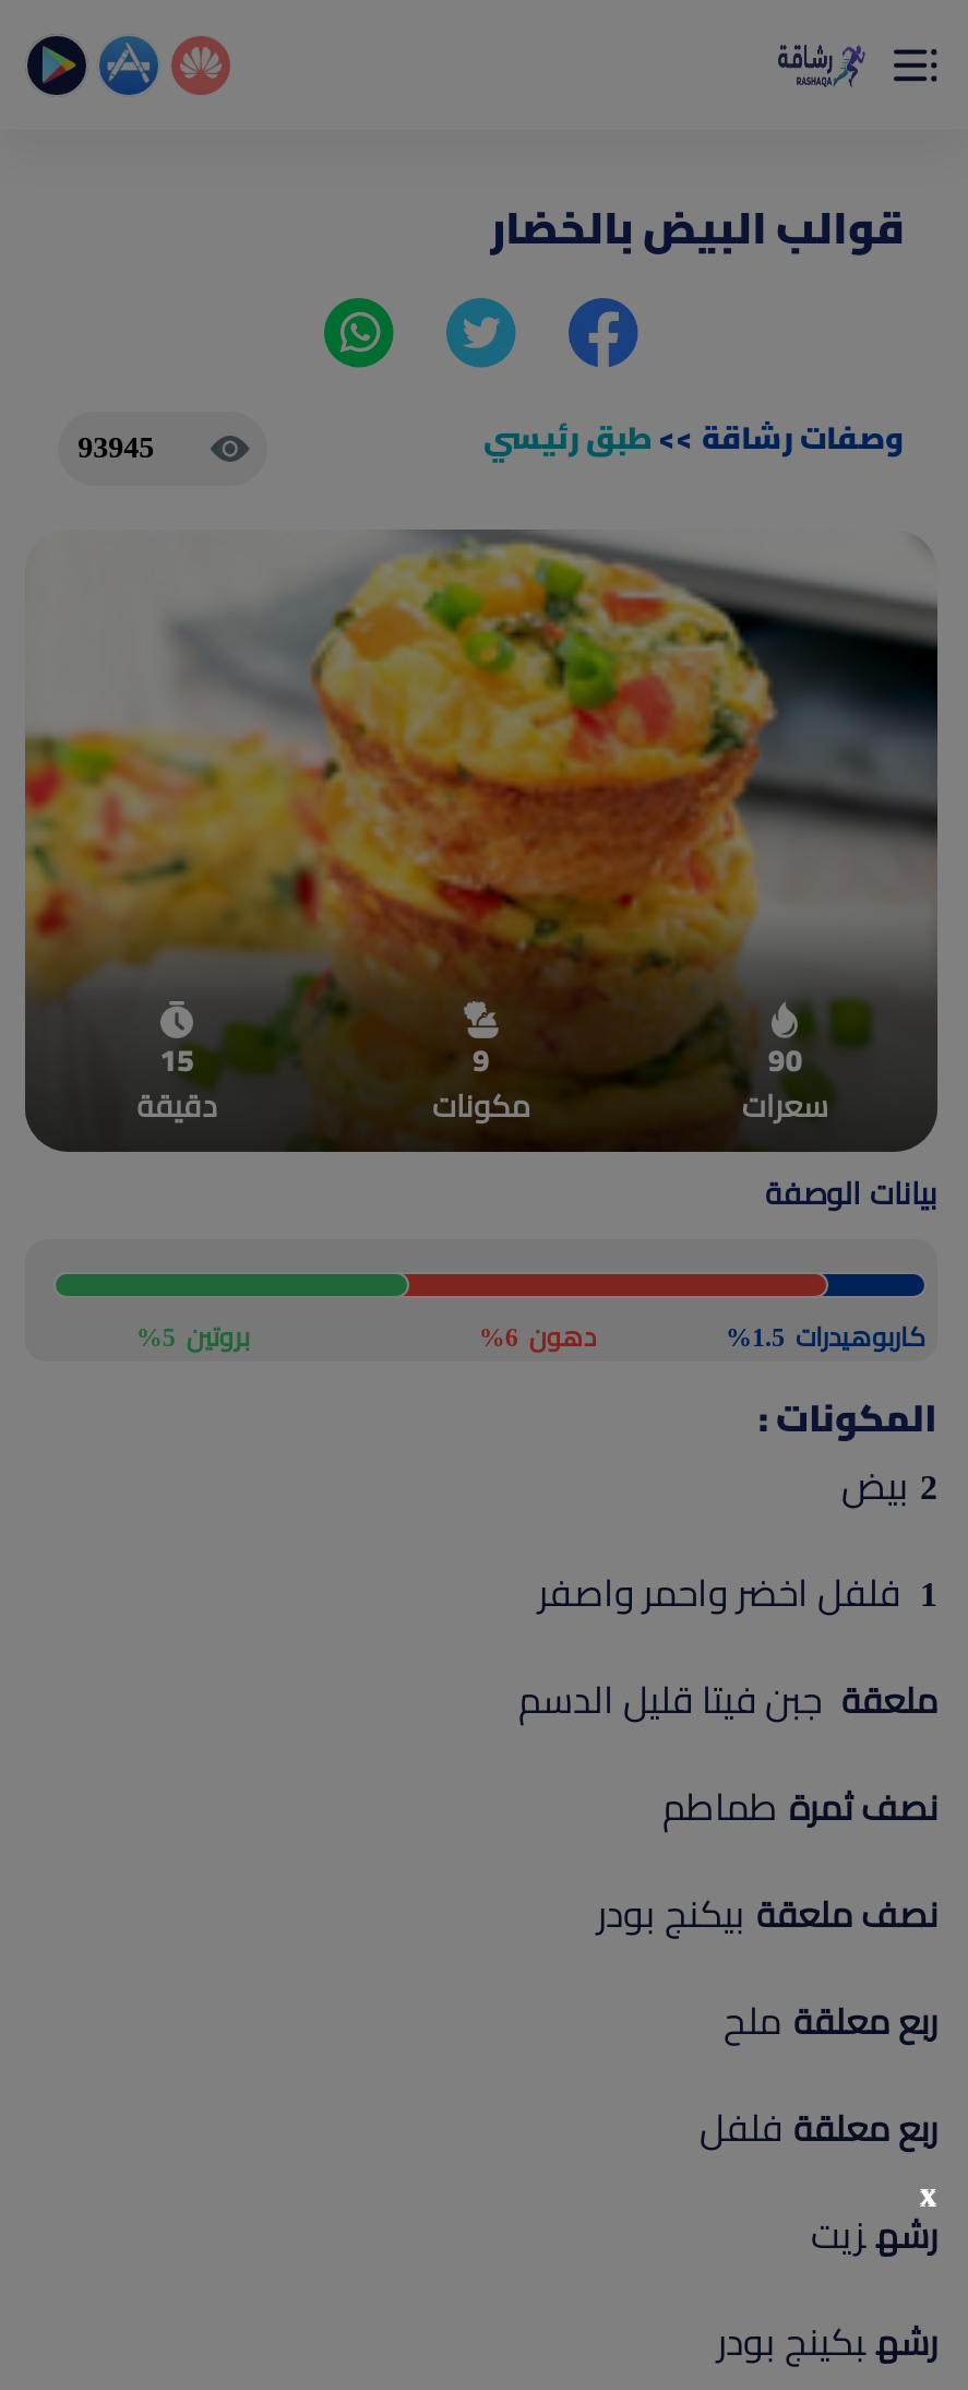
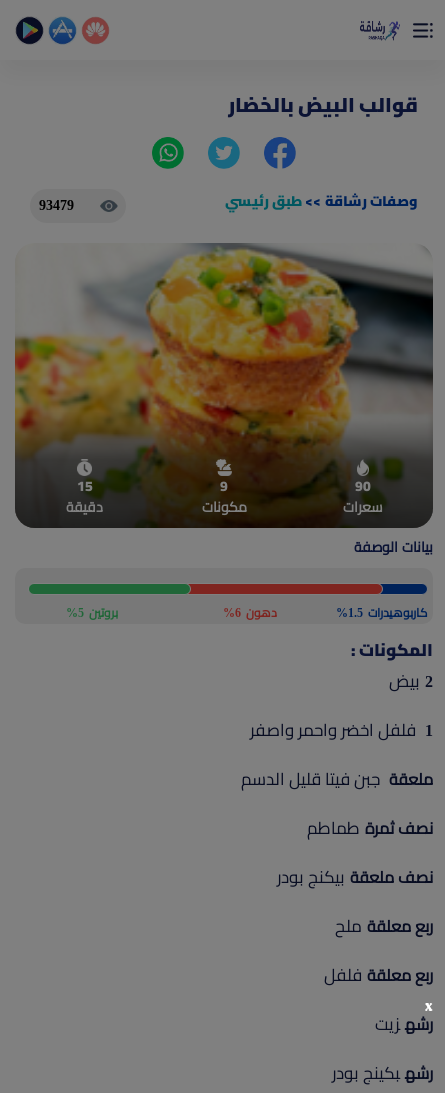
- 93945
+ 93479
